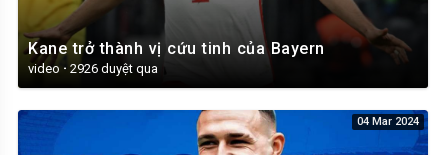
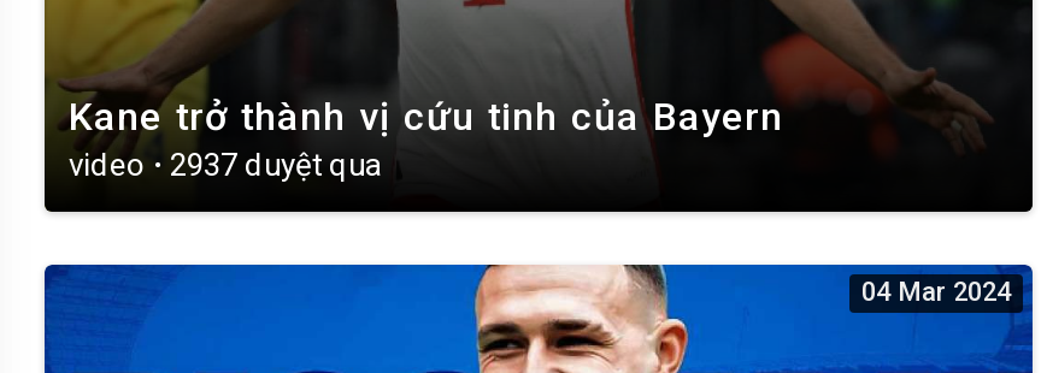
- video · 2926 duyệt qua
+ video · 2937 duyệt qua
